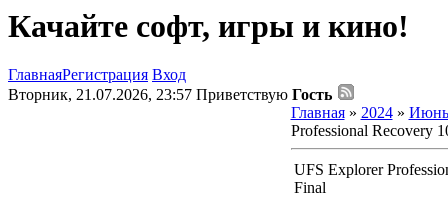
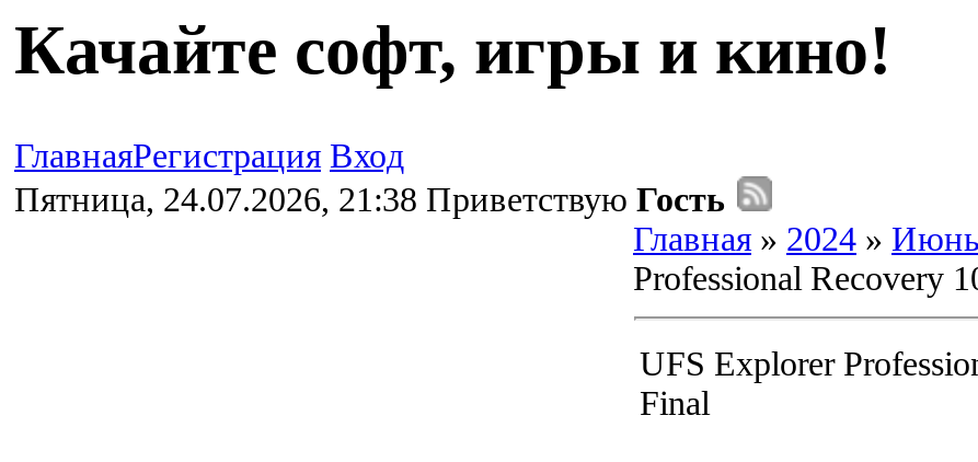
- Вторник, 21.07.2026, 23:57 Приветствую Гость
+ Пятница, 24.07.2026, 21:38 Приветствую Гость
